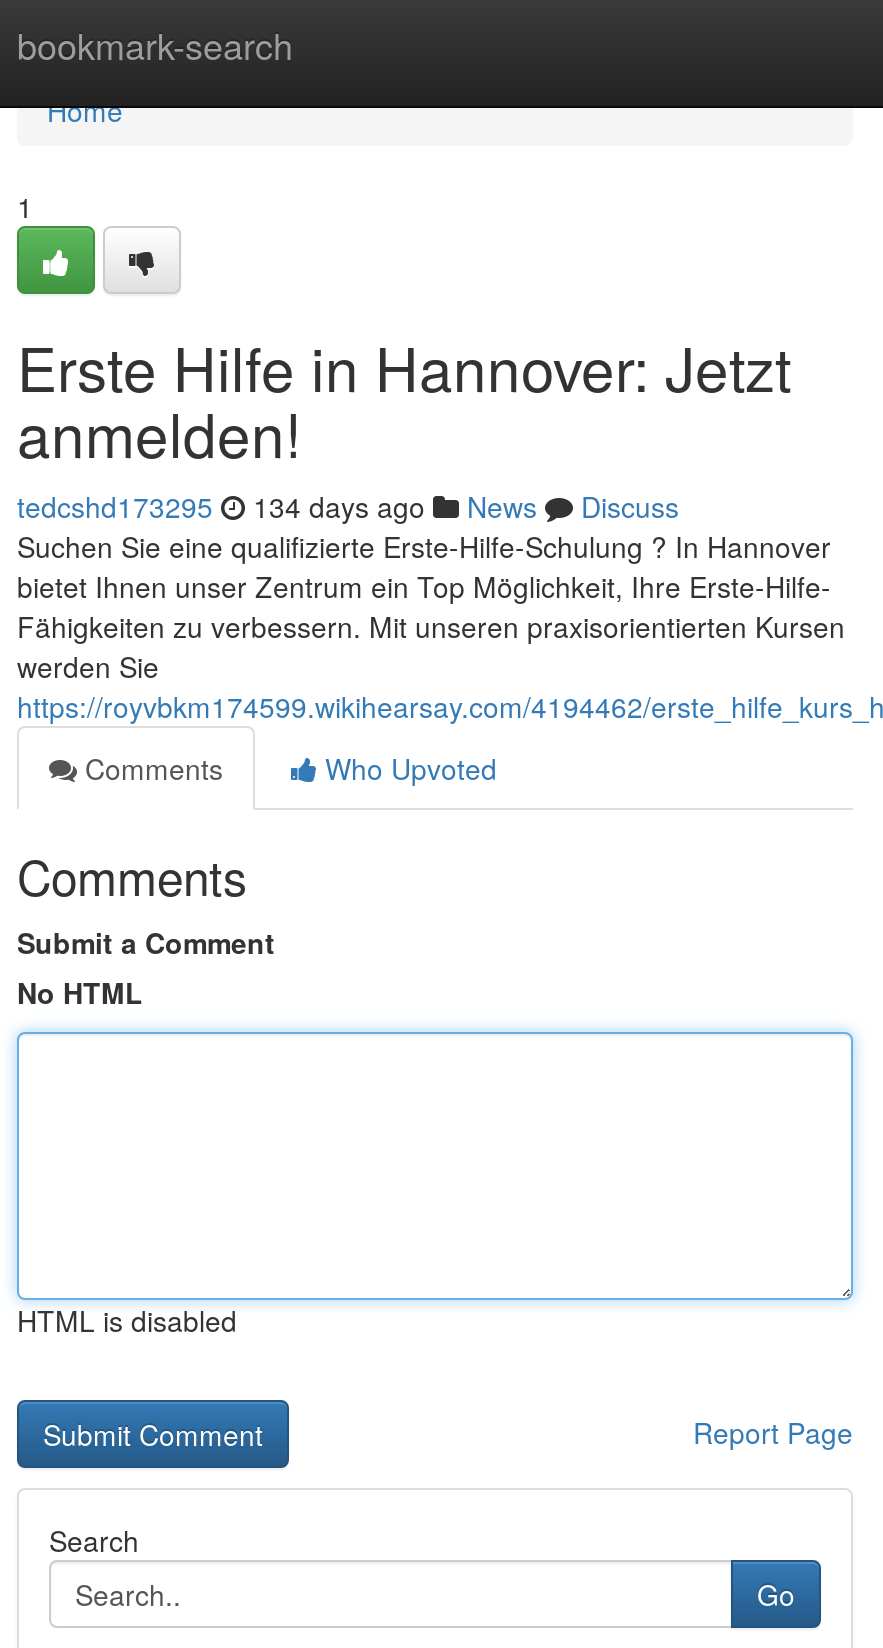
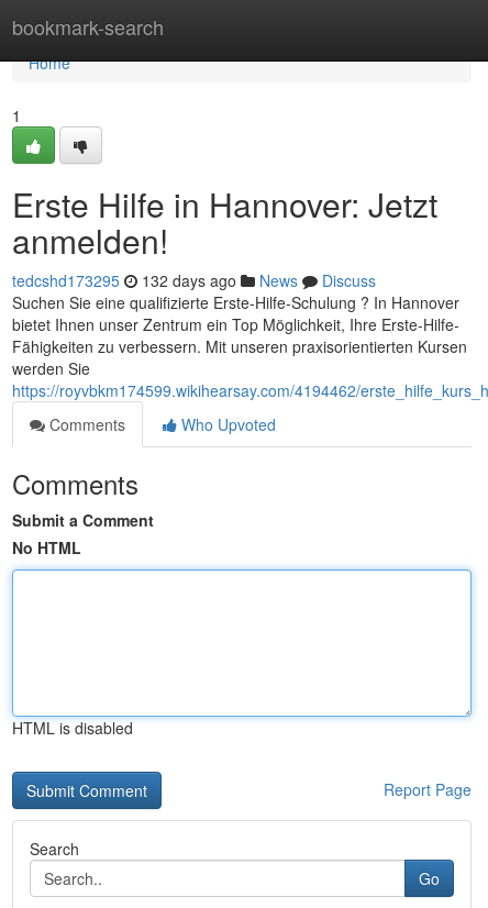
- tedcshd173295 134 days ago News Discuss
+ tedcshd173295 132 days ago News Discuss
